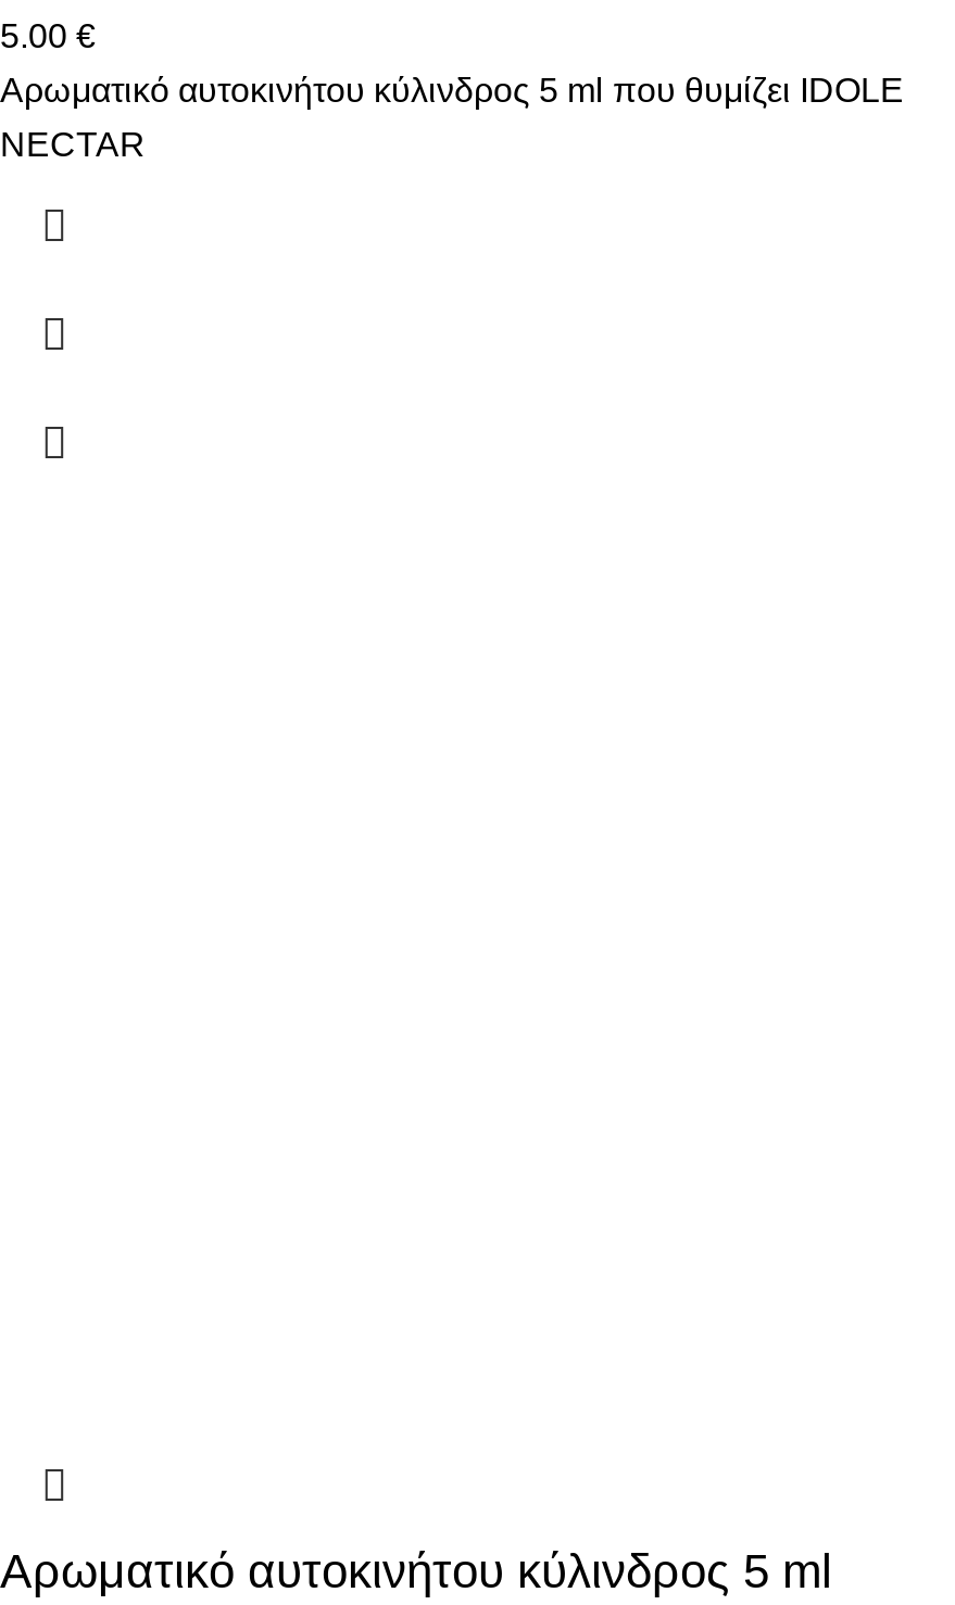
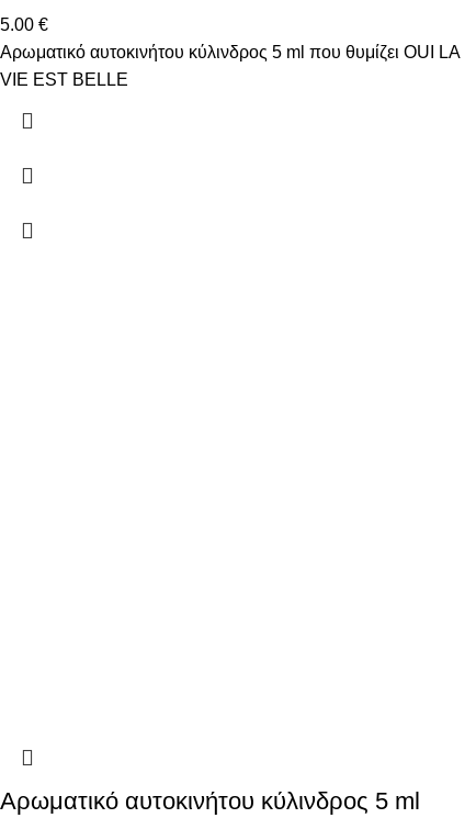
- Αρωματικό αυτοκινήτου κύλινδρος 5 ml που θυμίζει IDOLE
+ Αρωματικό αυτοκινήτου κύλινδρος 5 ml που θυμίζει OUI LA

- NECTAR
+ VIE EST BELLE
